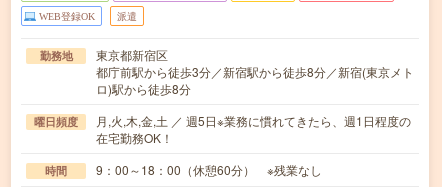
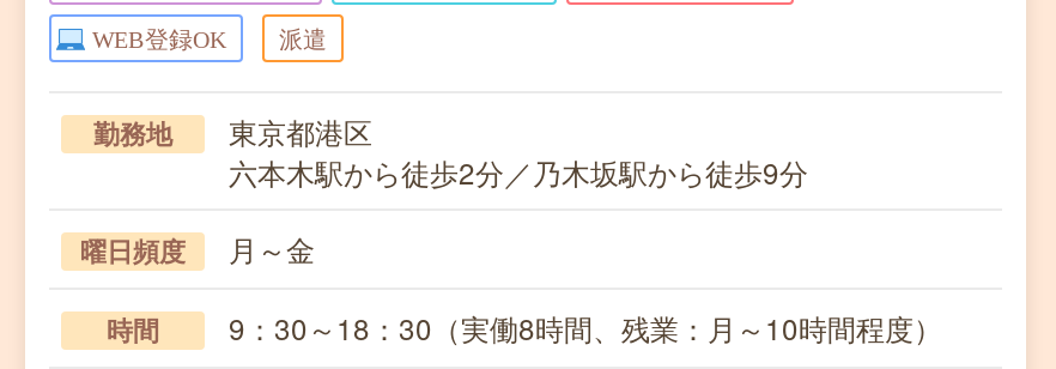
- 東京都新宿区
- 都庁前駅から徒歩3分／新宿駅から徒歩8分／新宿(東京メト
- ロ)駅から徒歩8分
+ 東京都港区
+ 六本木駅から徒歩2分／乃木坂駅から徒歩9分

- 月,火,木,金,土 ／ 週5日※業務に慣れてきたら、週1日程度の
- 在宅勤務OK！
+ 月～金

- 9：00～18：00（休憩60分） ※残業なし
+ 9：30～18：30（実働8時間、残業：月～10時間程度）
